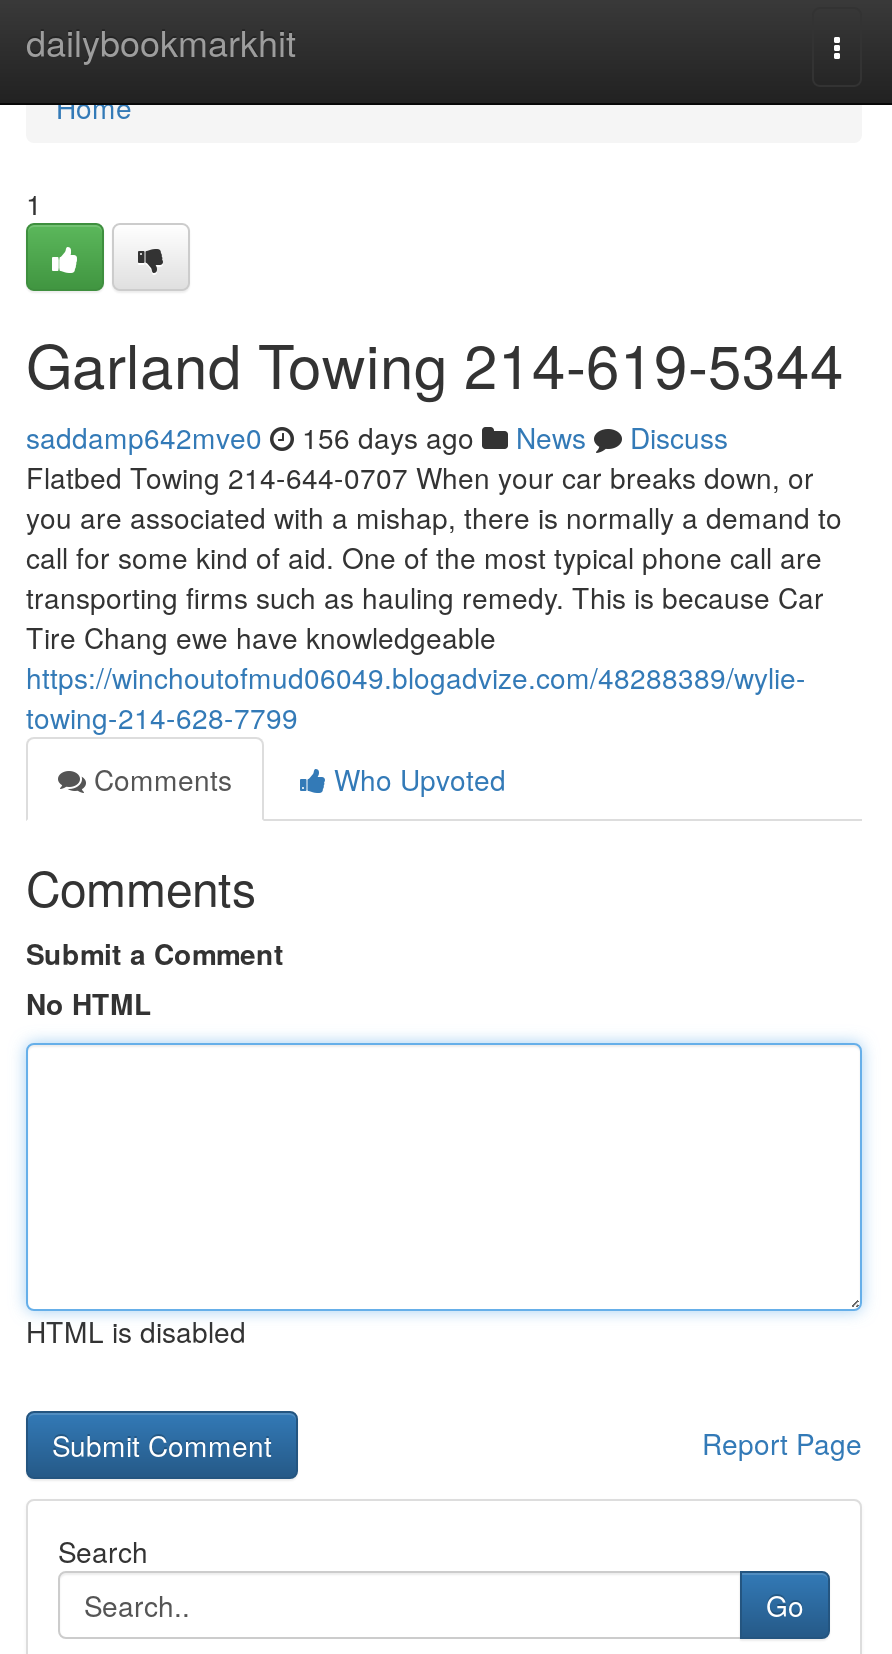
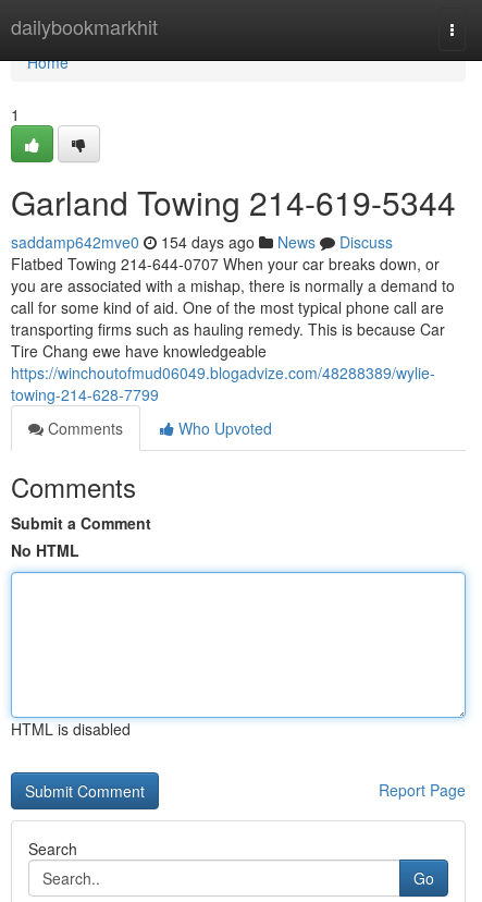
- saddamp642mve0 156 days ago News Discuss
+ saddamp642mve0 154 days ago News Discuss
